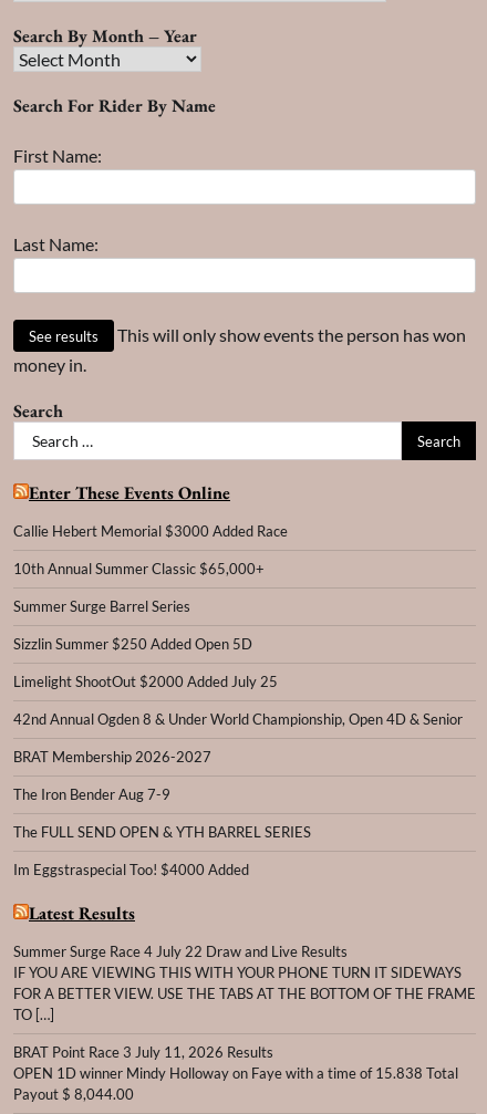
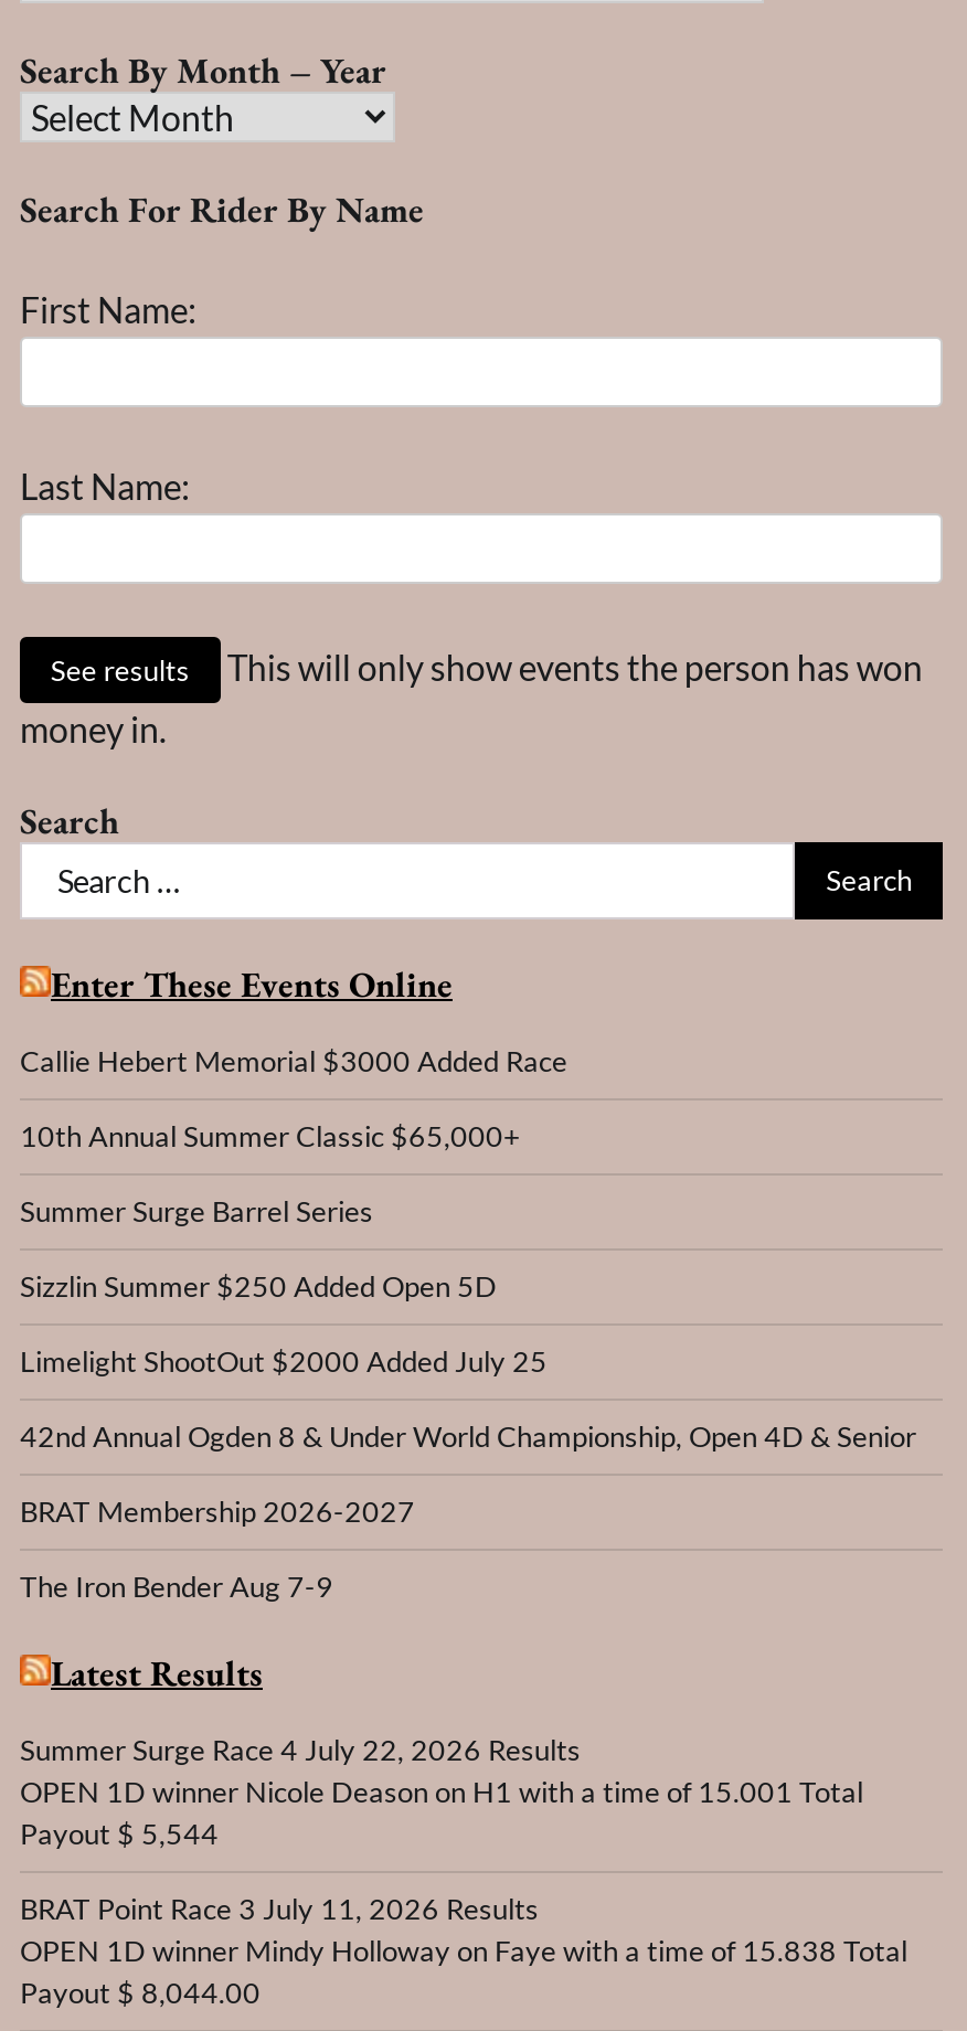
- The FULL SEND OPEN & YTH BARREL SERIES
- Im Eggstraspecial Too! $4000 Added

- Summer Surge Race 4 July 22 Draw and Live Results
- IF YOU ARE VIEWING THIS WITH YOUR PHONE TURN IT SIDEWAYS
- FOR A BETTER VIEW. USE THE TABS AT THE BOTTOM OF THE FRAME
- TO […]
+ Summer Surge Race 4 July 22, 2026 Results
+ OPEN 1D winner Nicole Deason on H1 with a time of 15.001 Total
+ Payout $ 5,544
